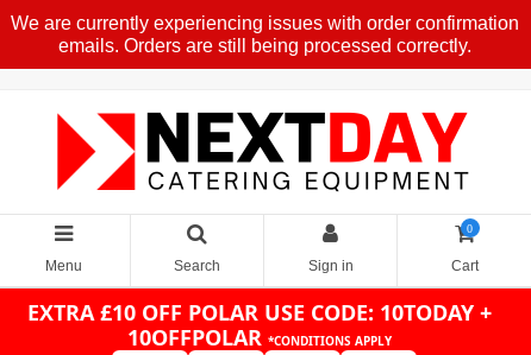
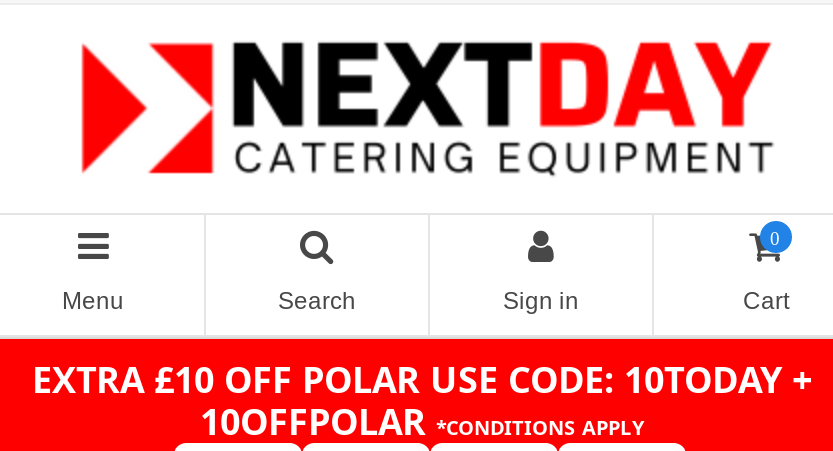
- We are currently experiencing issues with order confirmation
- emails. Orders are still being processed correctly.
